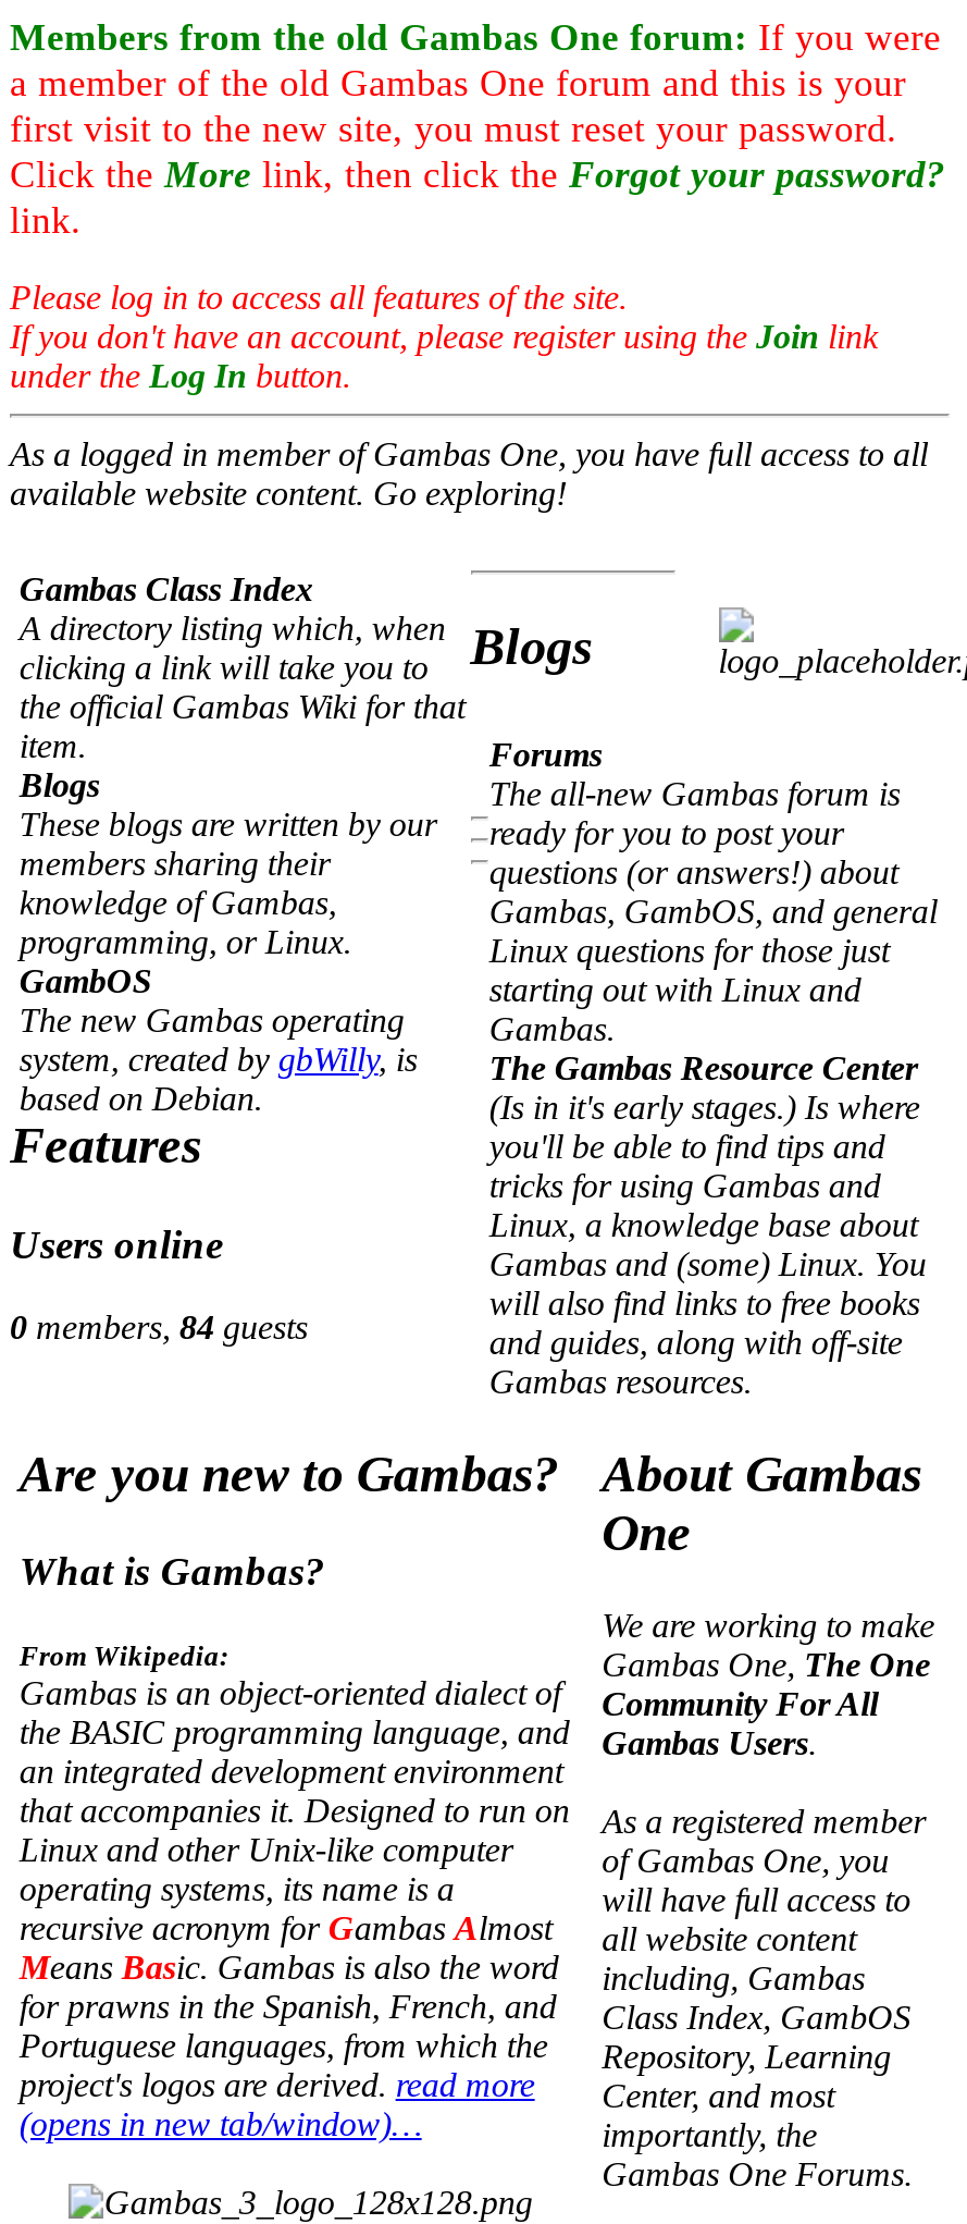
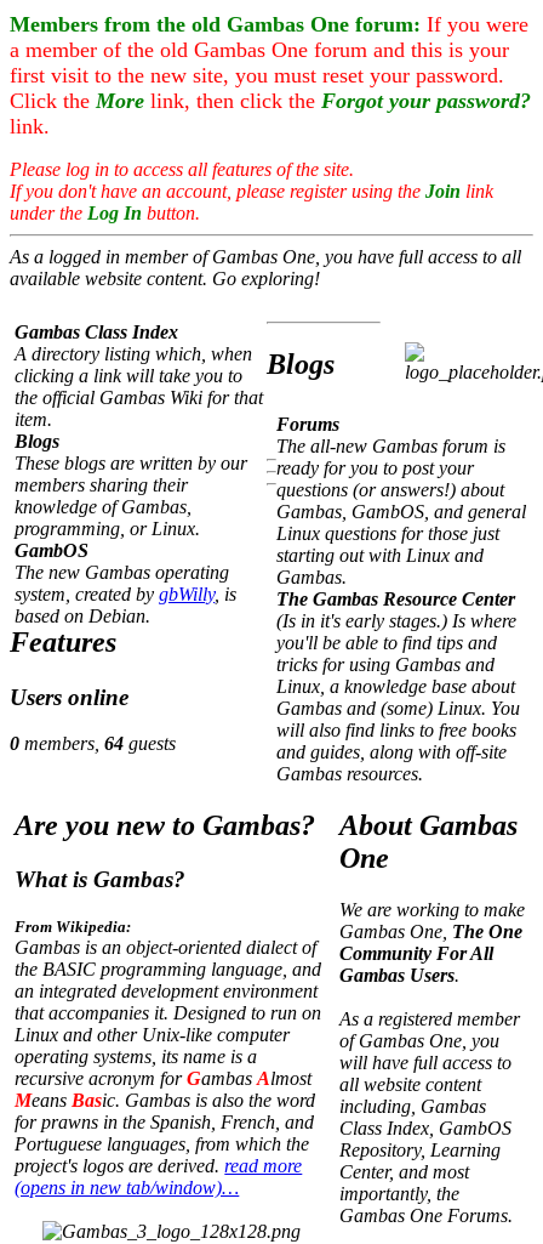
- 0 members, 84 guests
+ 0 members, 64 guests
